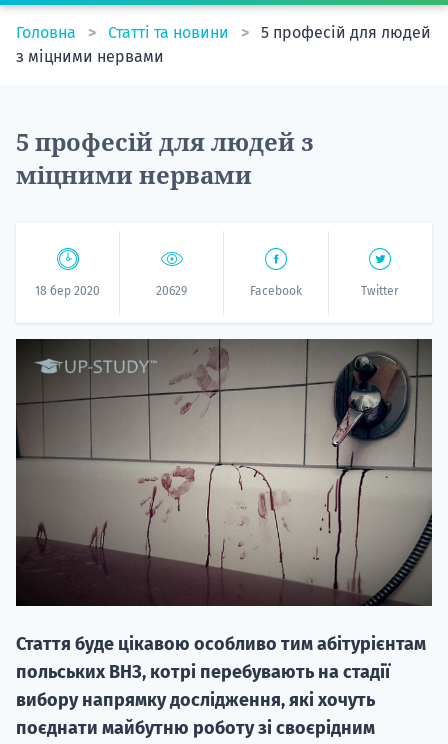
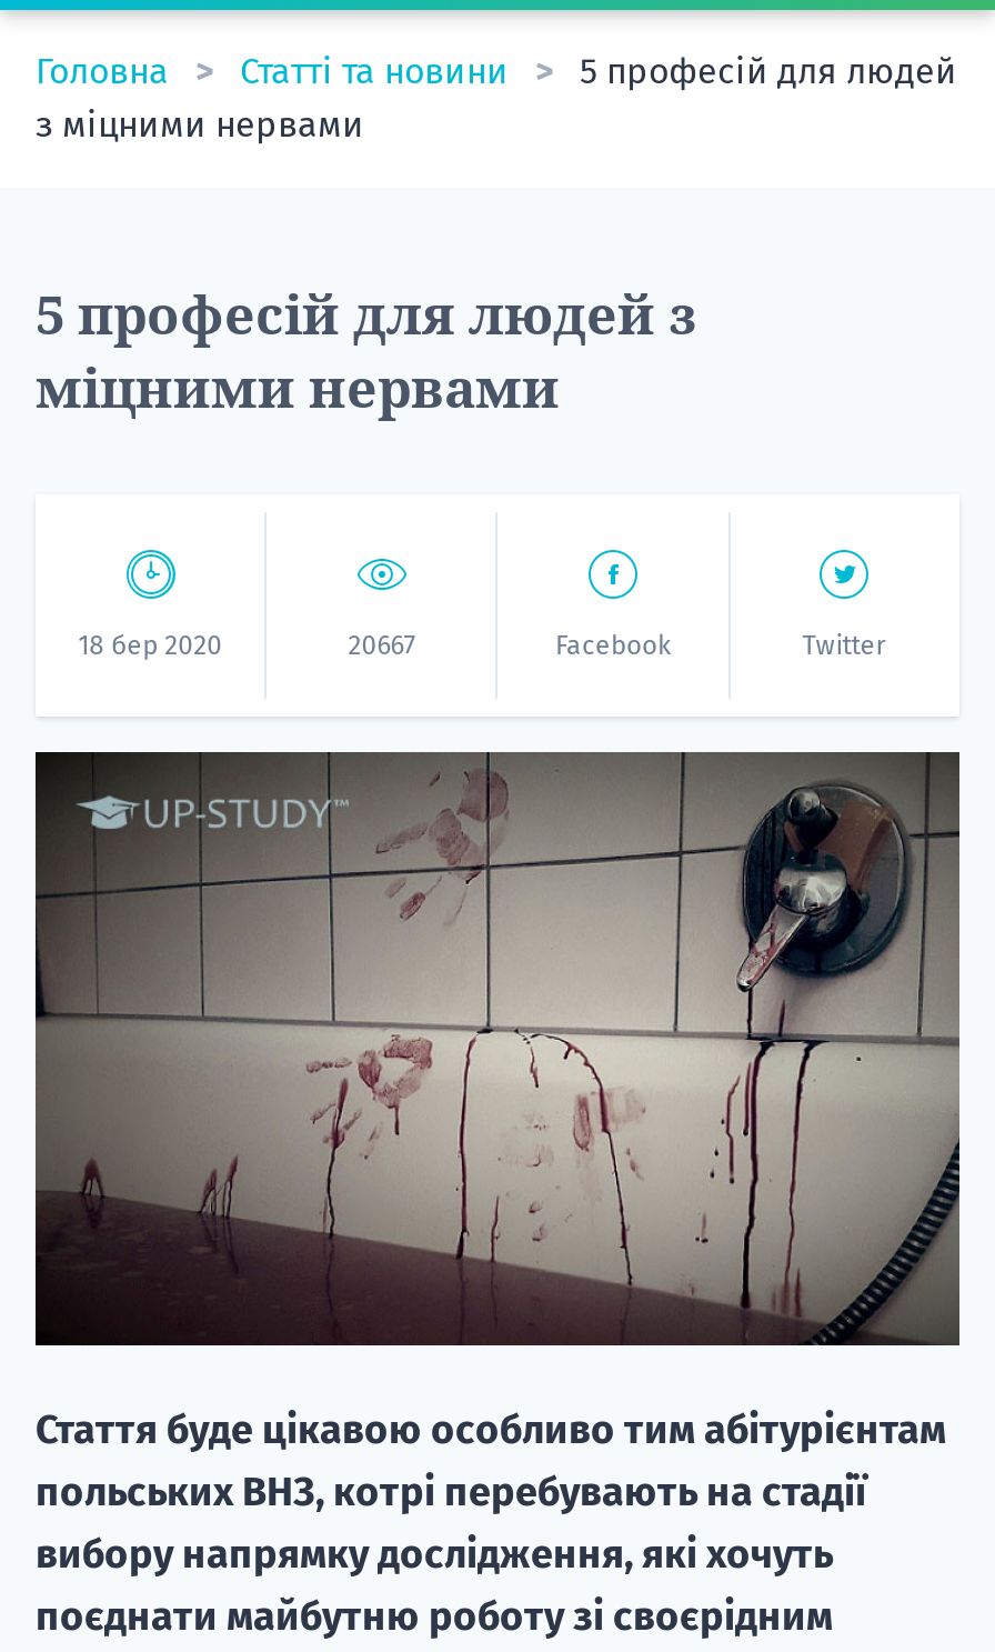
- 20629
+ 20667
